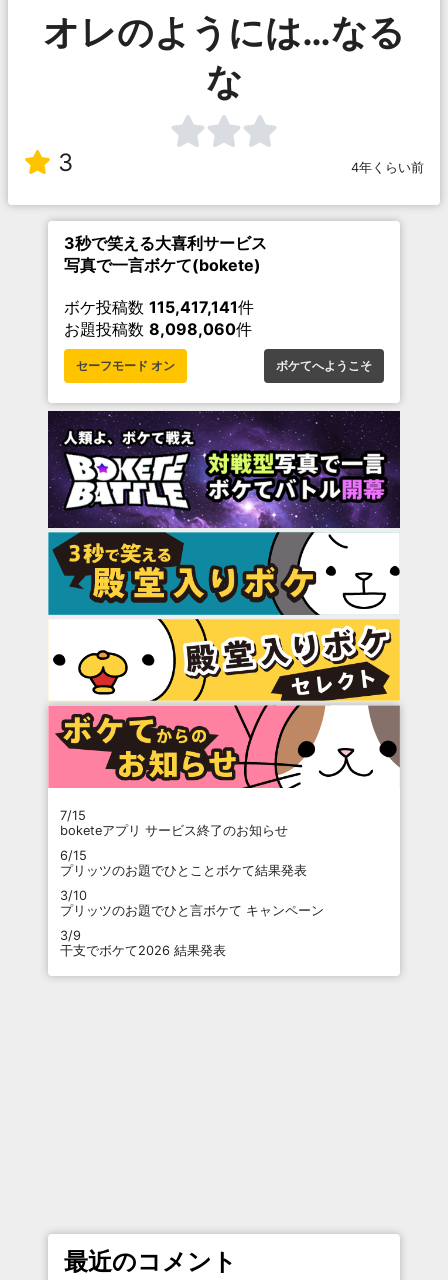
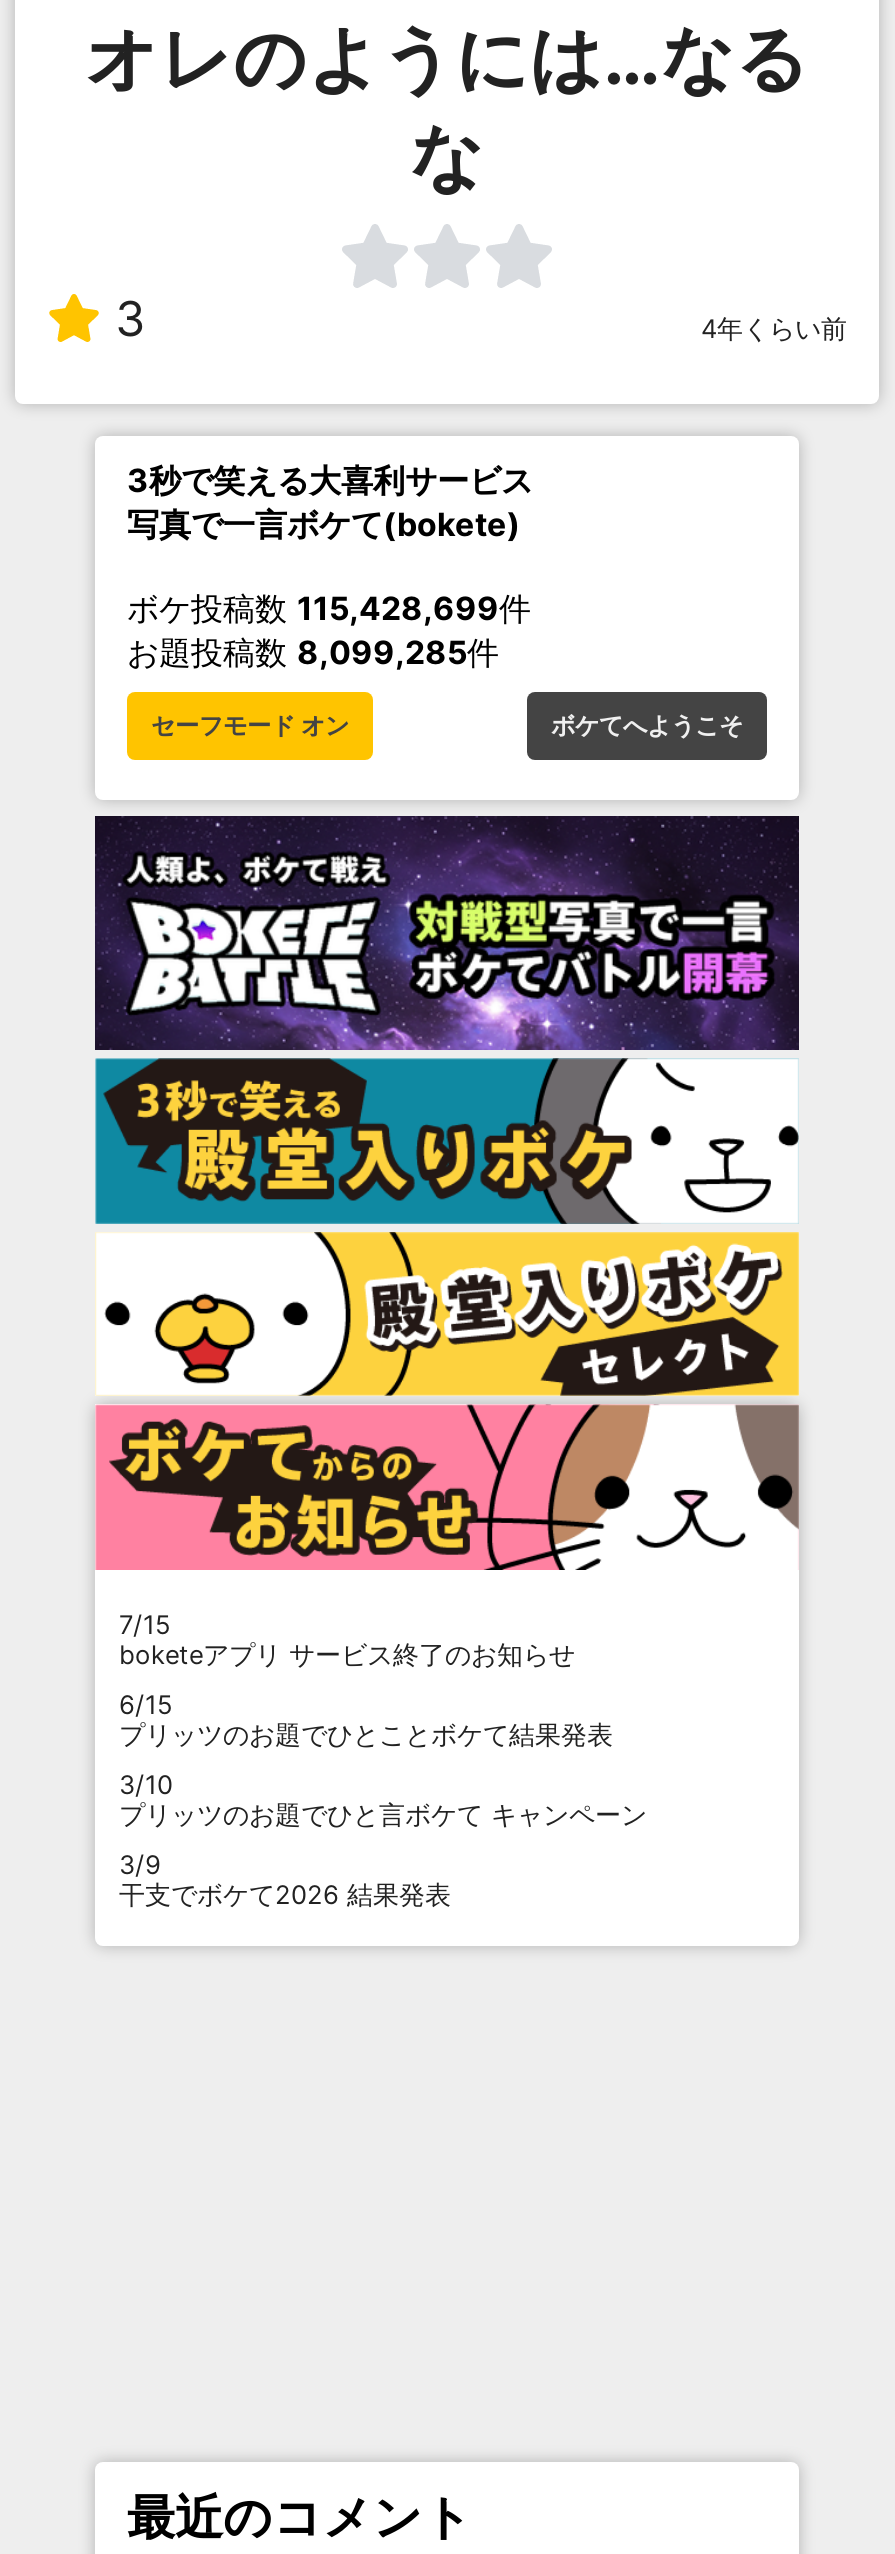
- ボケ投稿数115,417,141件
+ ボケ投稿数115,428,699件

- お題投稿数8,098,060件
+ お題投稿数8,099,285件
